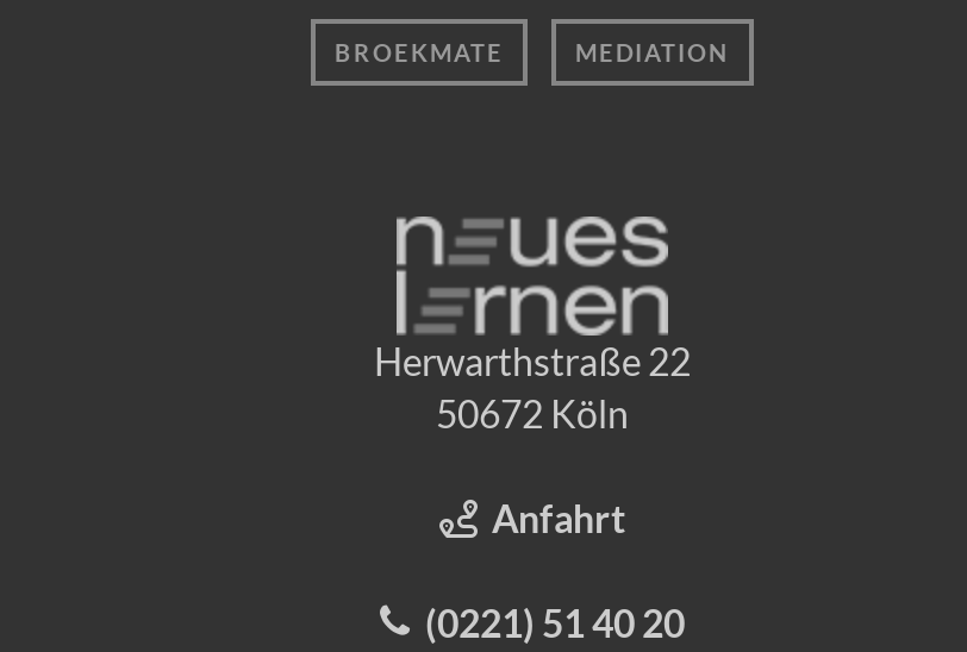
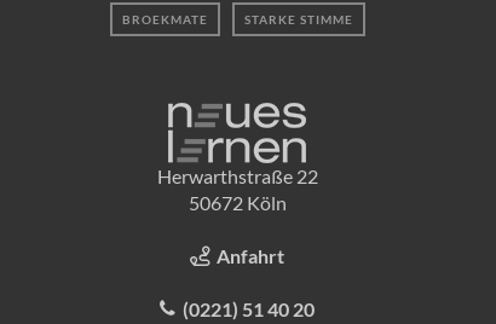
- MEDIATION
+ STARKE STIMME
